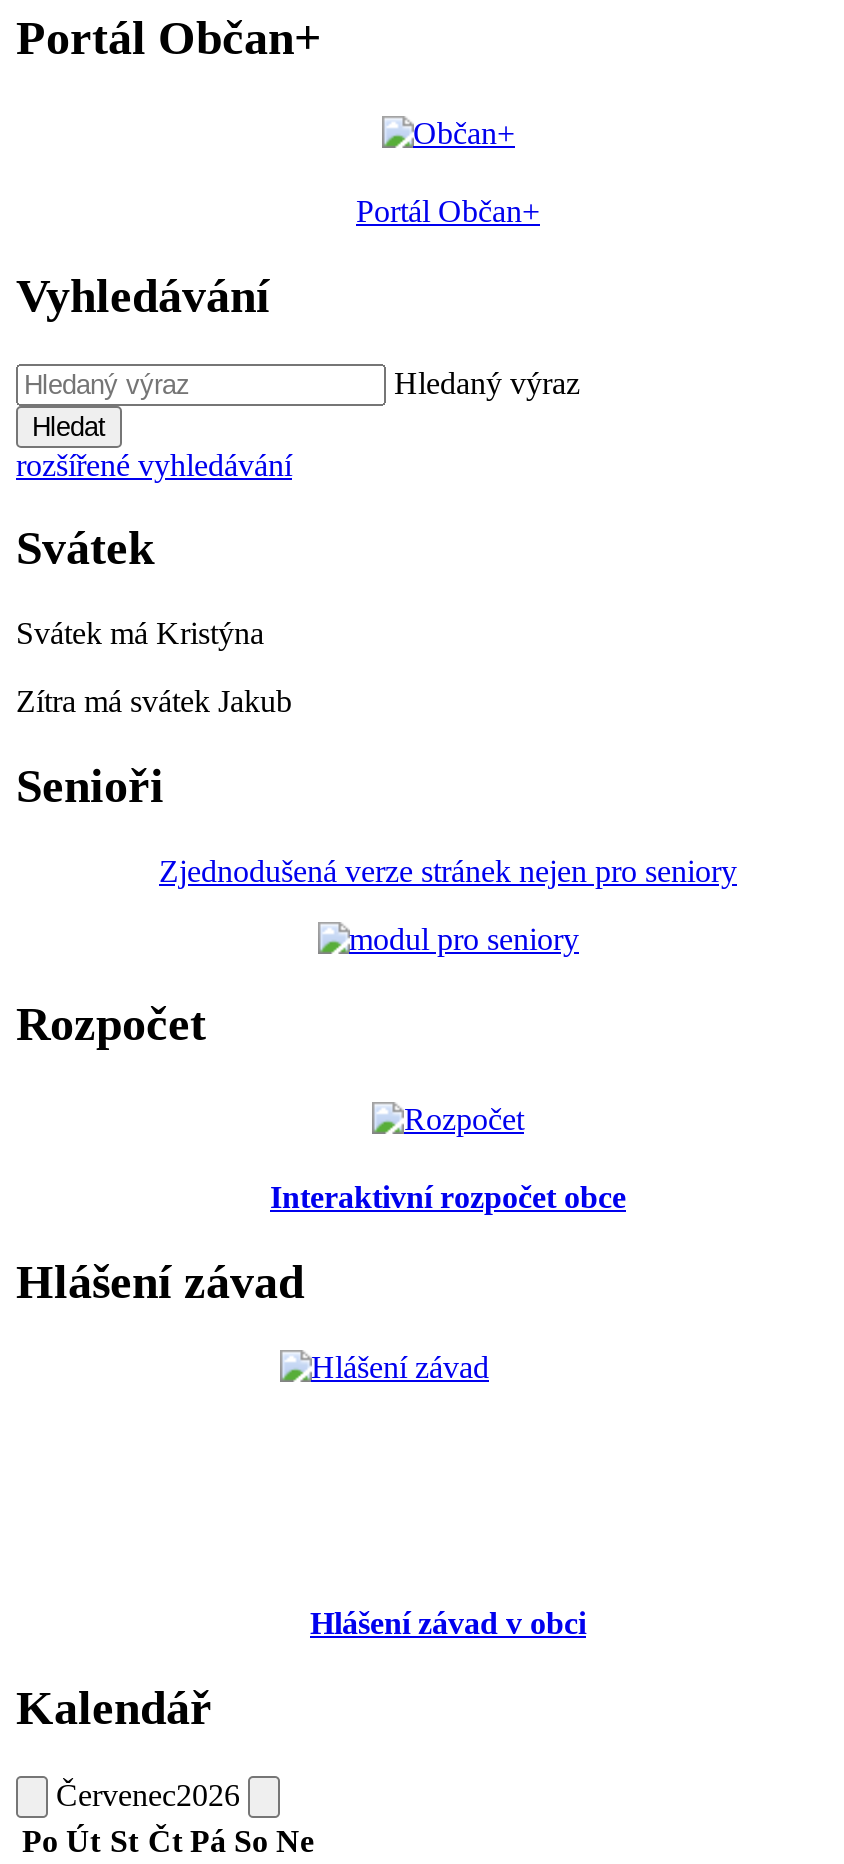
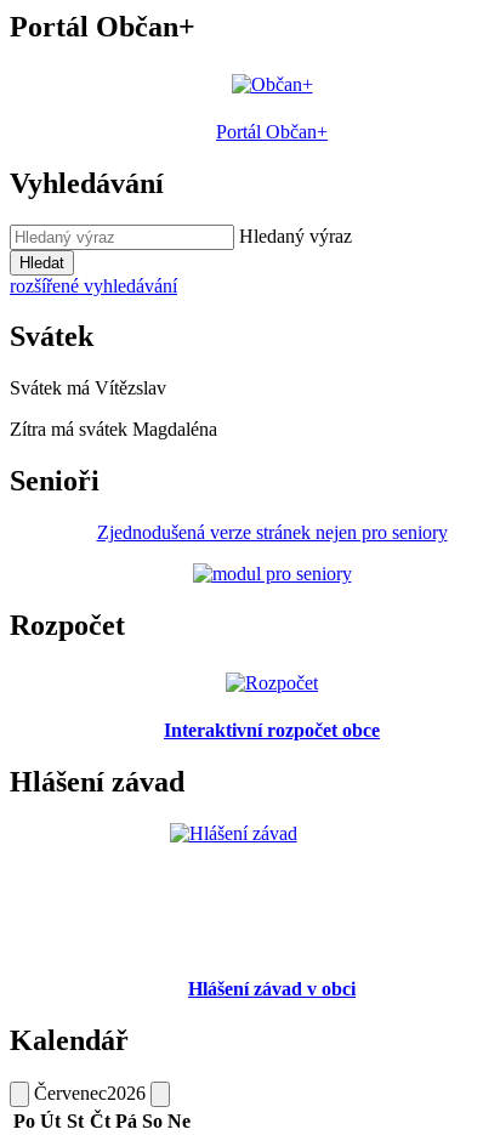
- Svátek má Kristýna
+ Svátek má Vítězslav

- Zítra má svátek Jakub
+ Zítra má svátek Magdaléna
